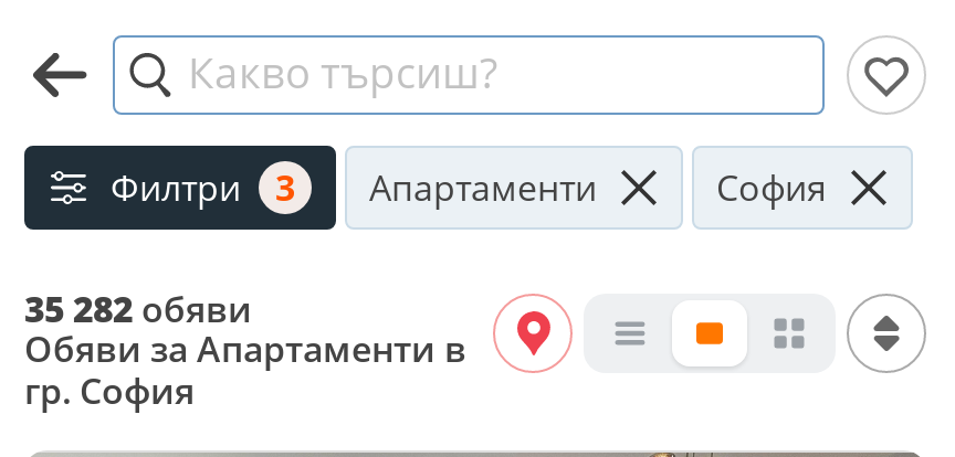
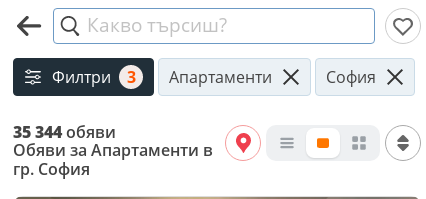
- 35 282 обяви
+ 35 344 обяви
